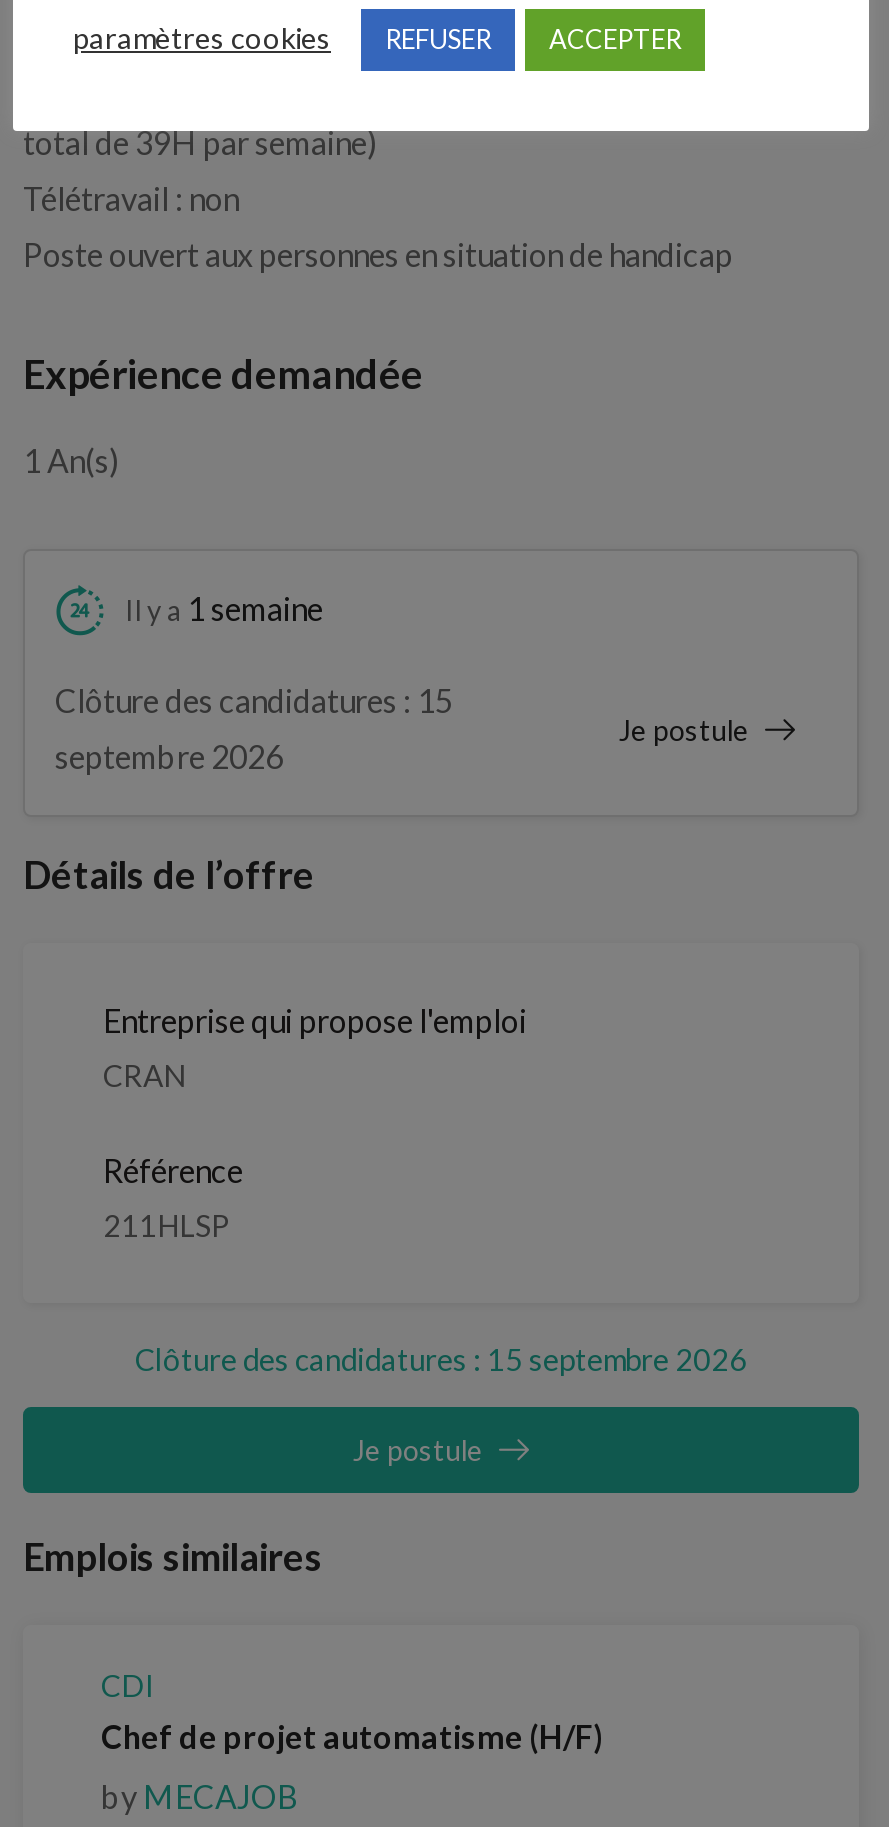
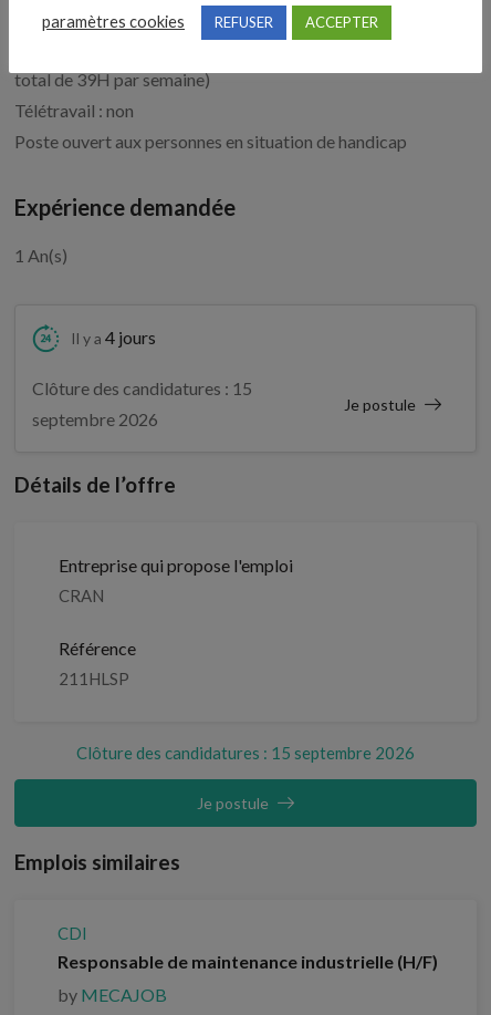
- Il y a 1 semaine
+ Il y a 4 jours

- Chef de projet automatisme (H/F)
+ Responsable de maintenance industrielle (H/F)
